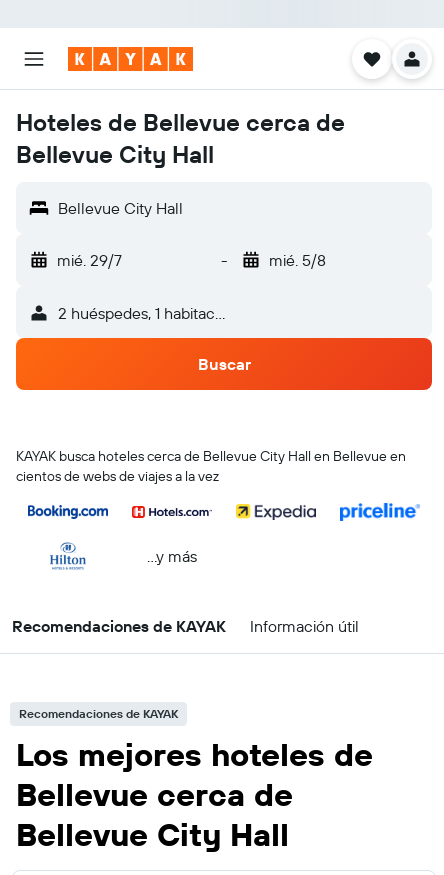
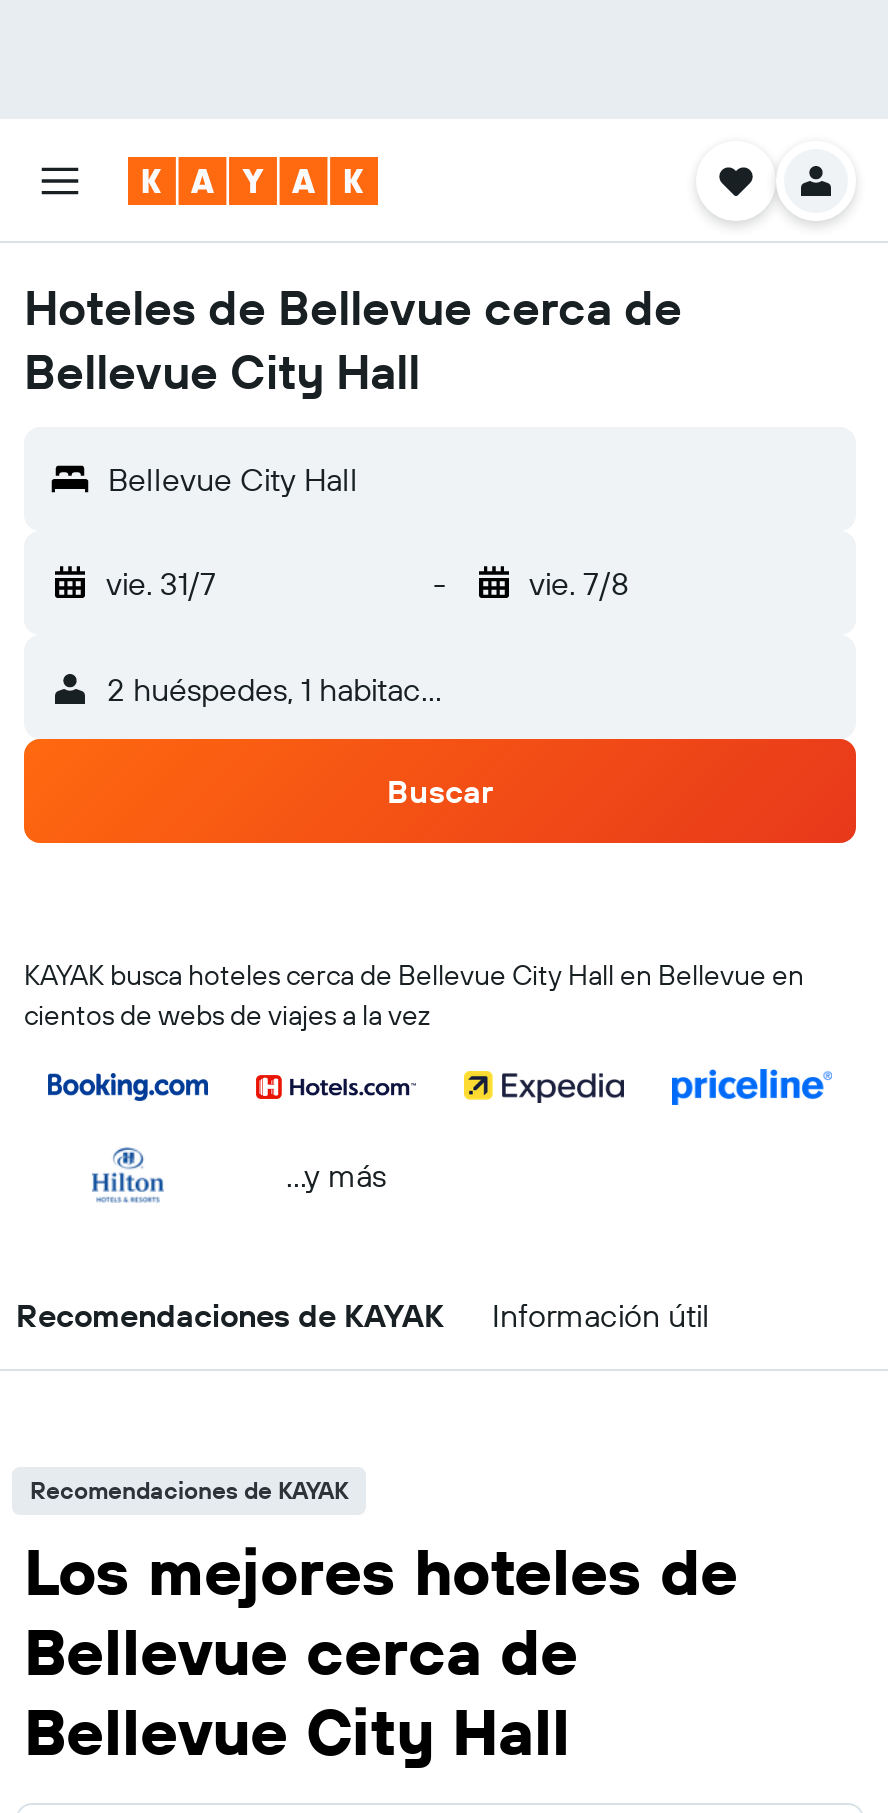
- mié. 29/7
+ vie. 31/7

- mié. 5/8
+ vie. 7/8
